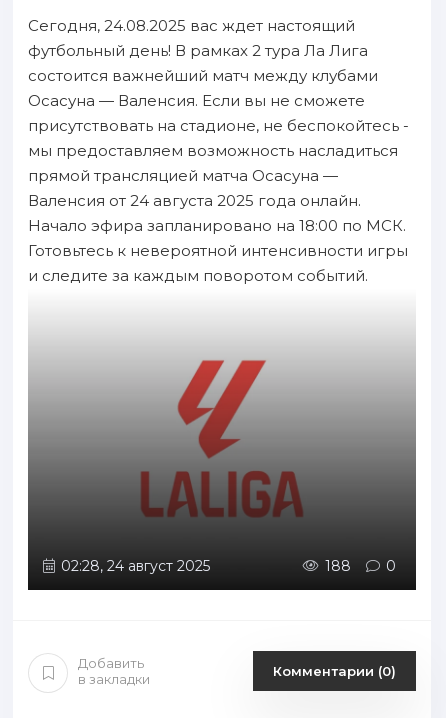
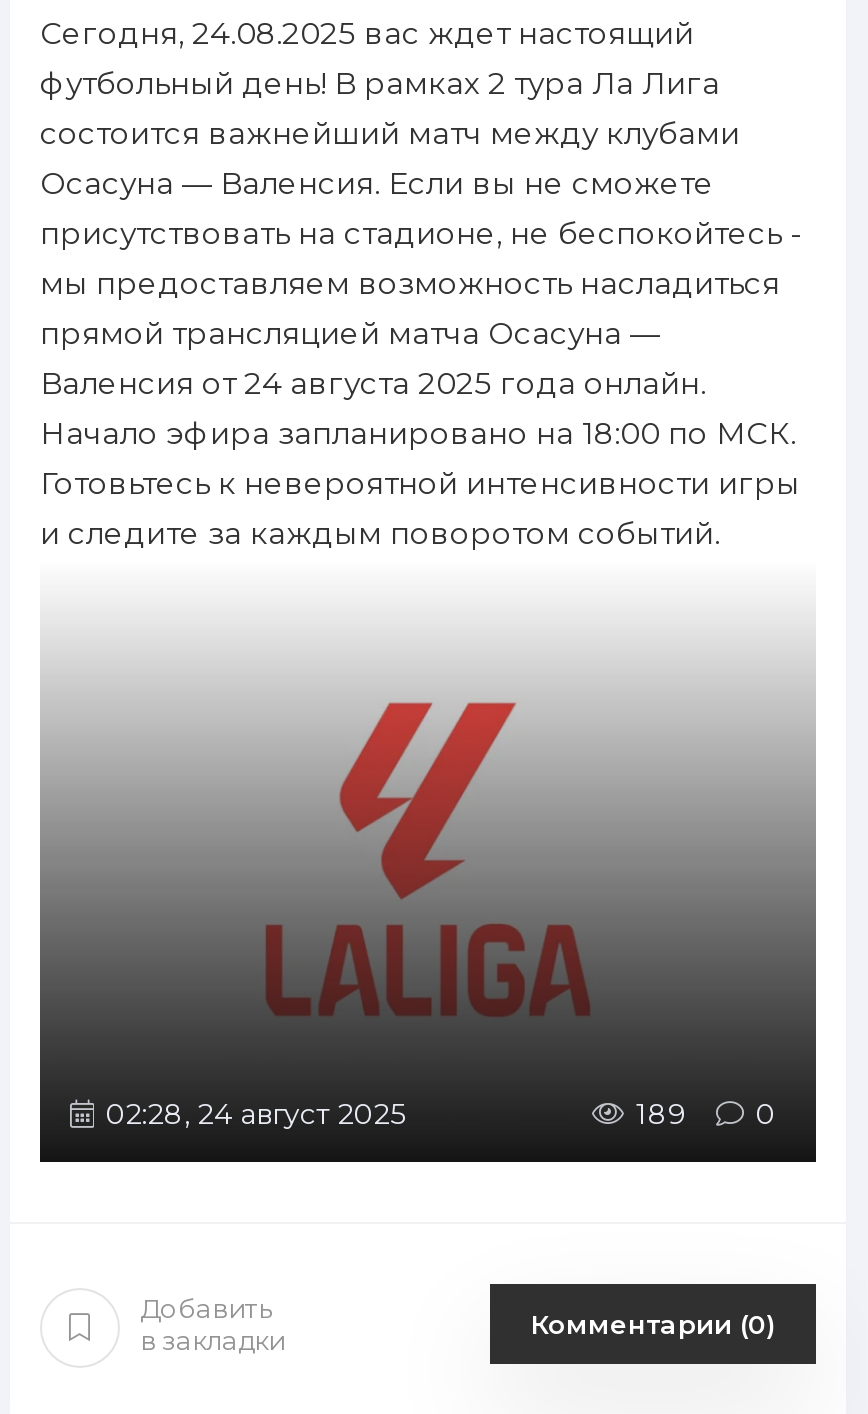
- 188
+ 189
